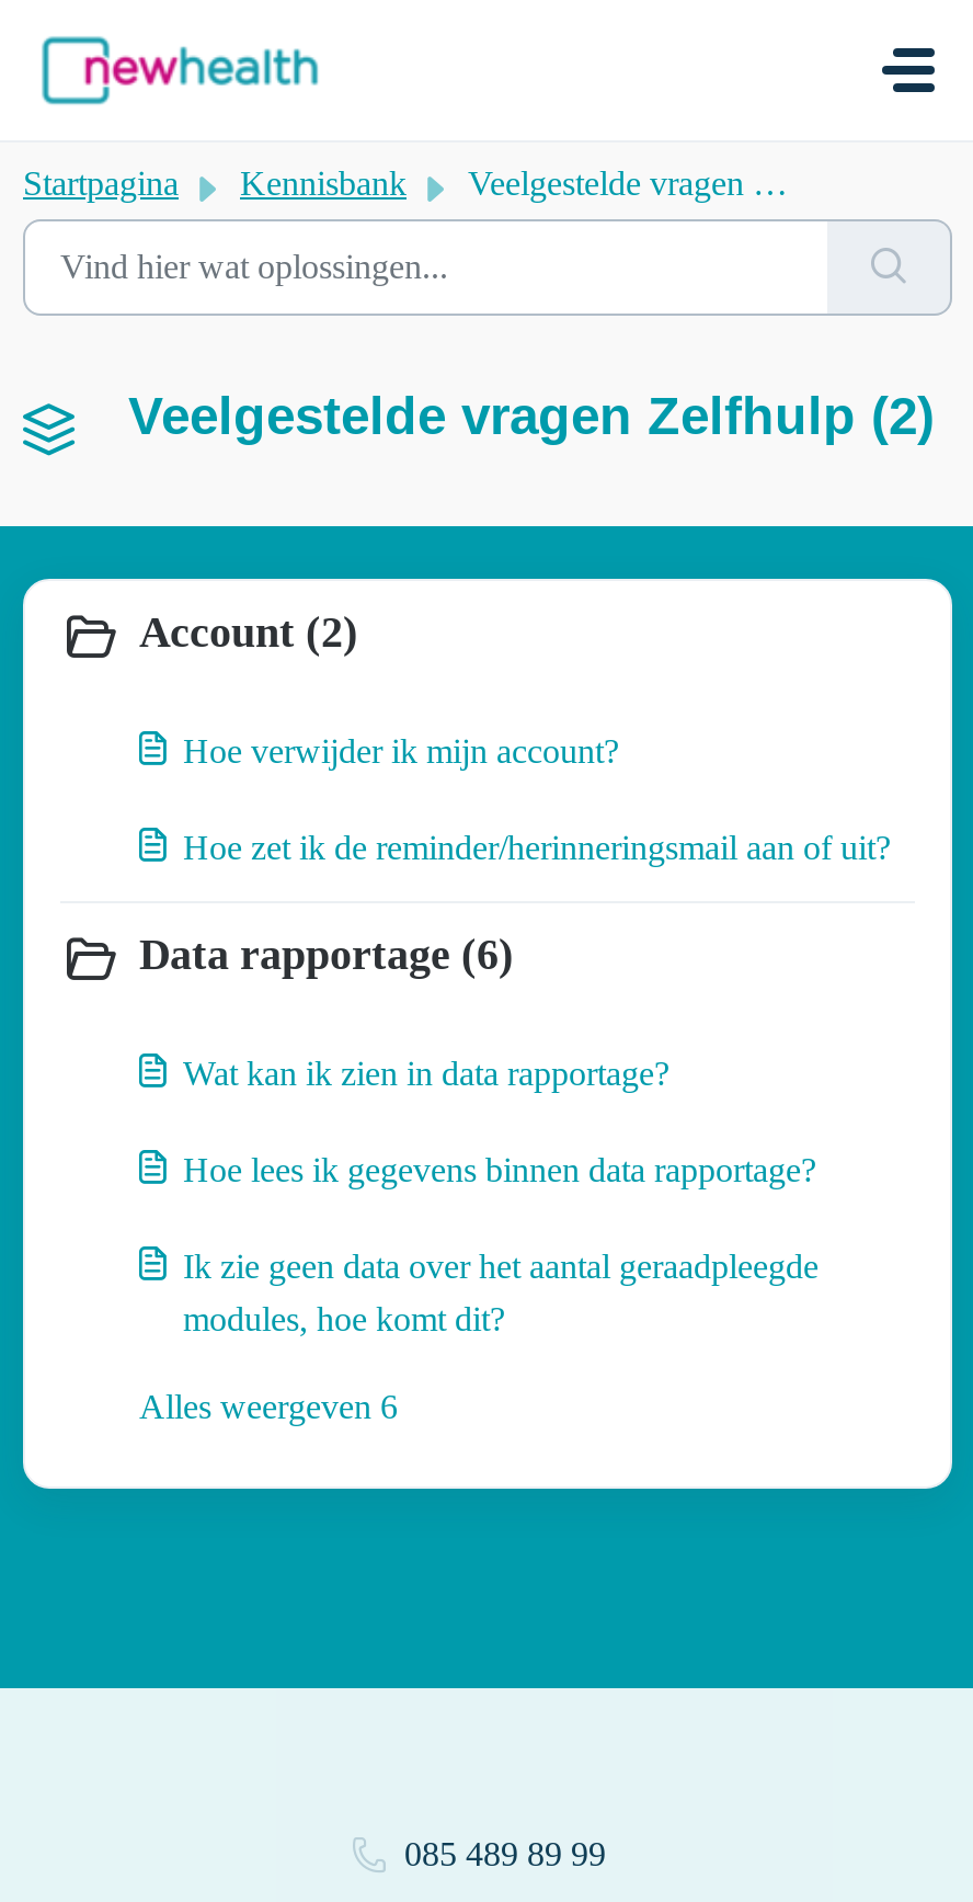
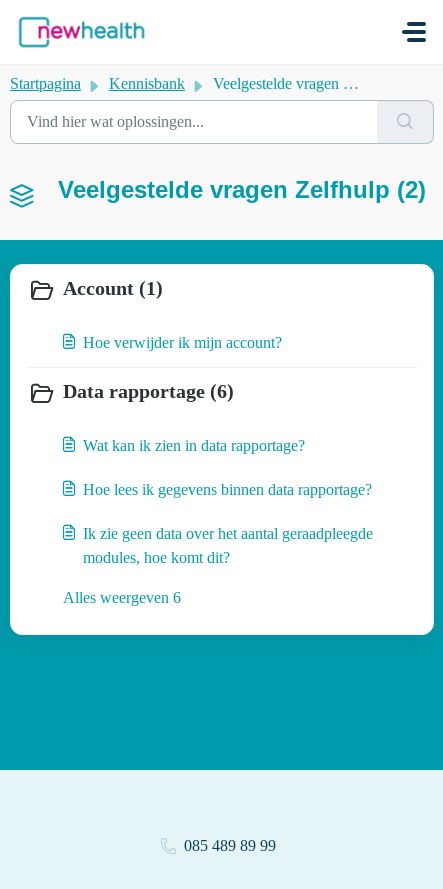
- Account (2)
+ Account (1)

- Hoe zet ik de reminder/herinneringsmail aan of uit?

moved up: Data rapportage (6) | Wat kan ik zien in data rapportage? | Hoe lees ik gegevens binnen data rapportage? | Ik zie geen data over het aantal geraadpleegde | modules, hoe komt dit? | Alles weergeven 6
